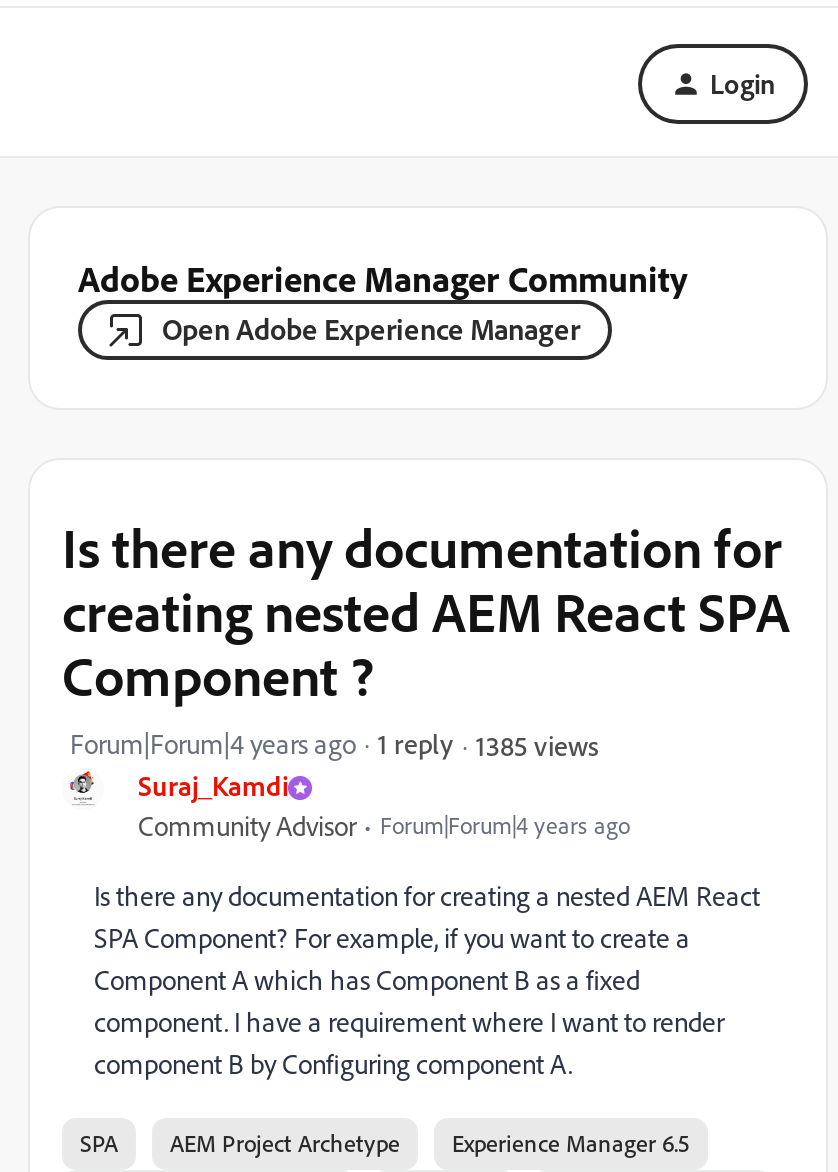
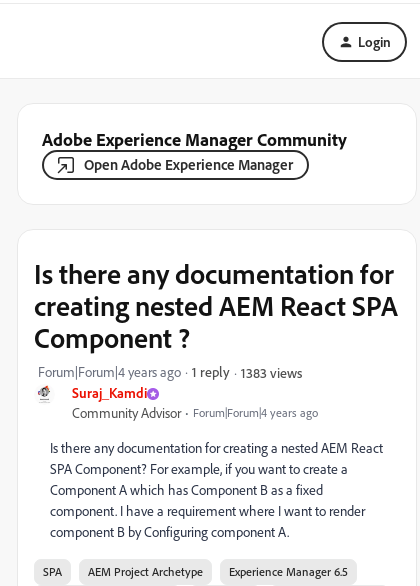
- 1385 views
+ 1383 views
